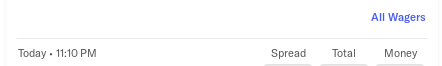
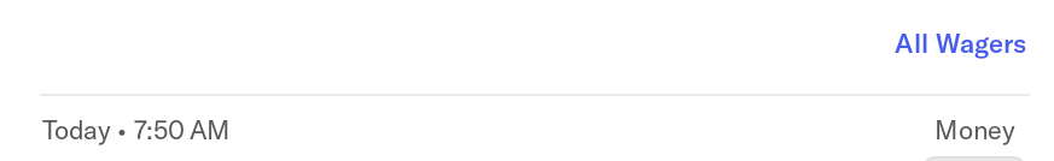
- Today • 11:10 PM
- Spread
- Total
+ Today • 7:50 AM
